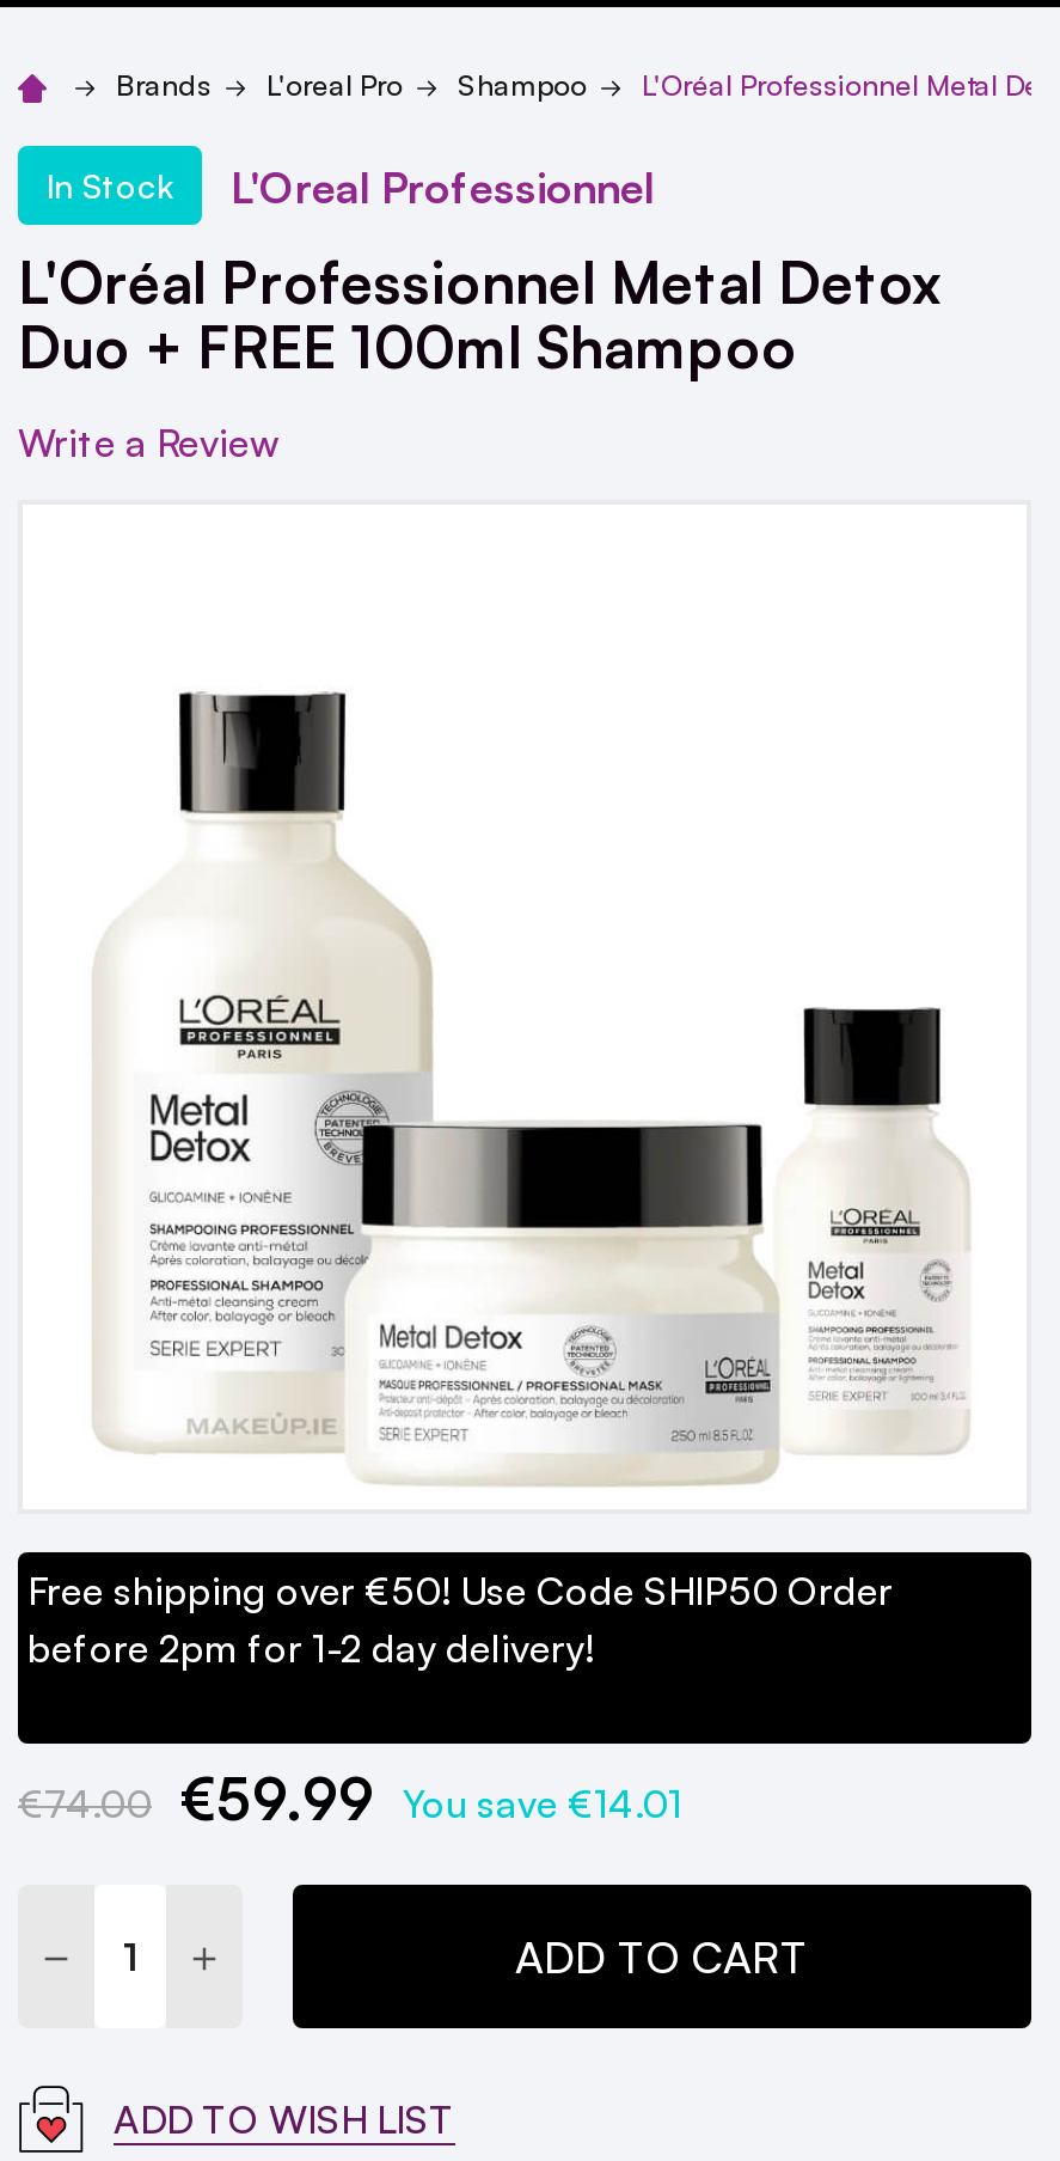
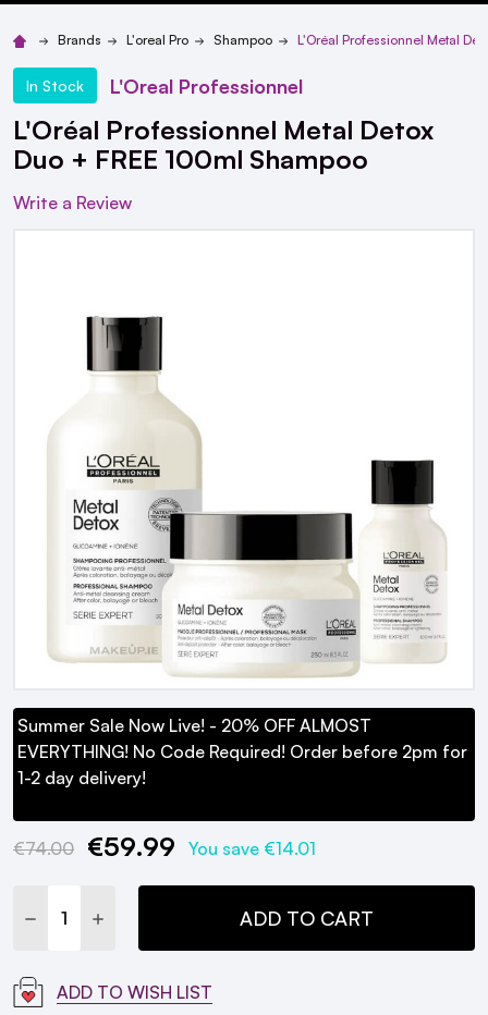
- Free shipping over €50! Use Code SHIP50 Order
- before 2pm for 1-2 day delivery!
+ Summer Sale Now Live! - 20% OFF ALMOST
+ EVERYTHING! No Code Required! Order before 2pm for
+ 1-2 day delivery!
